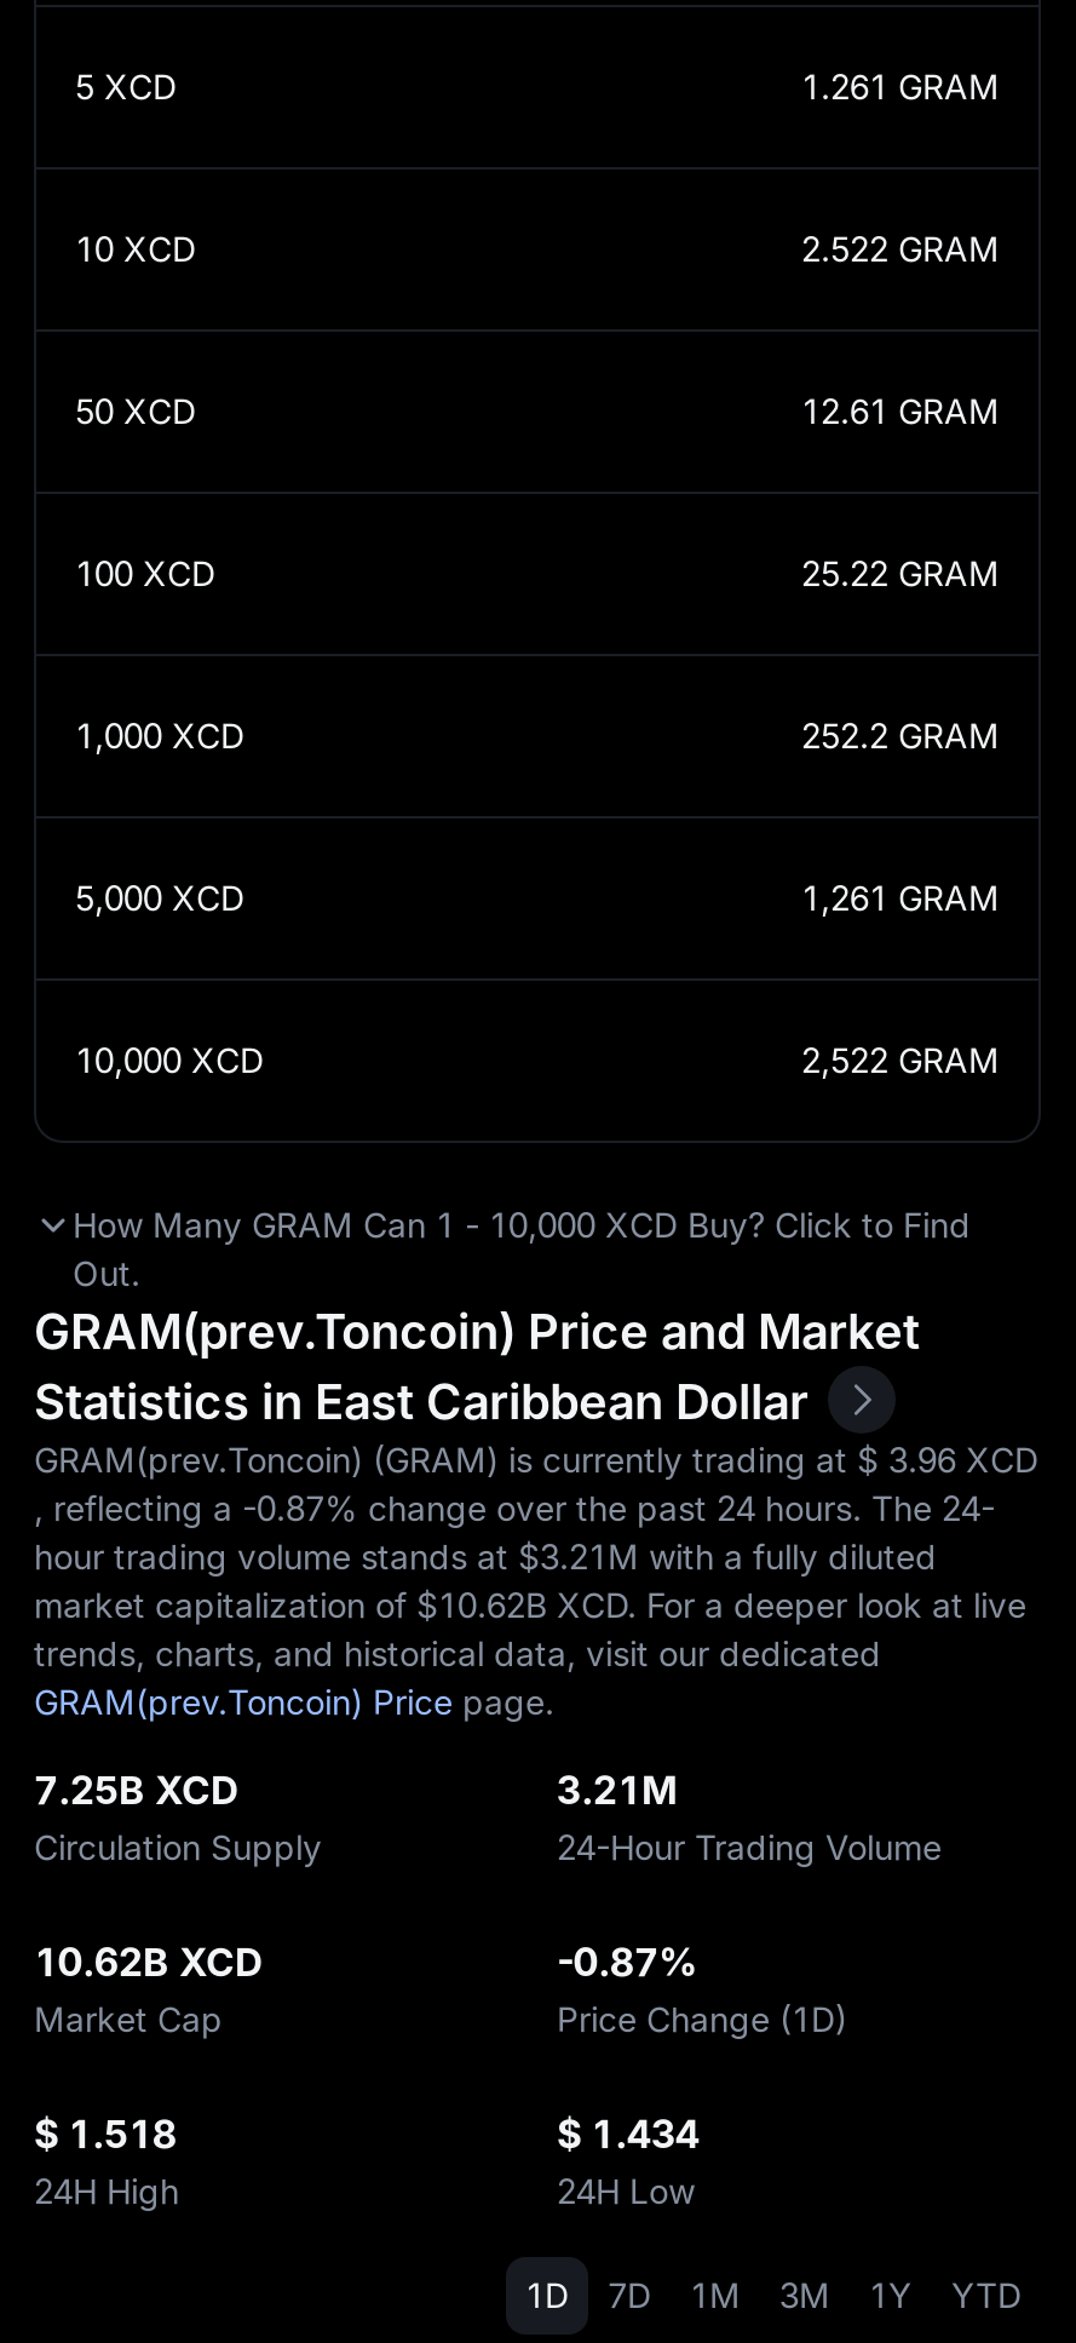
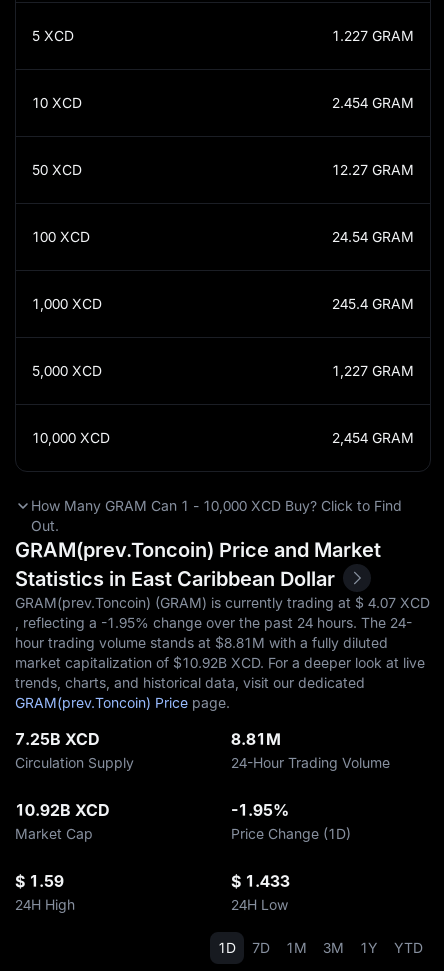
- 1.261 GRAM
+ 1.227 GRAM

- 2.522 GRAM
+ 2.454 GRAM

- 12.61 GRAM
+ 12.27 GRAM

- 25.22 GRAM
+ 24.54 GRAM

- 252.2 GRAM
+ 245.4 GRAM

- 1,261 GRAM
+ 1,227 GRAM

- 2,522 GRAM
+ 2,454 GRAM

- GRAM(prev.Toncoin) (GRAM) is currently trading at $ 3.96 XCD
+ GRAM(prev.Toncoin) (GRAM) is currently trading at $ 4.07 XCD

- , reflecting a -0.87% change over the past 24 hours. The 24-
+ , reflecting a -1.95% change over the past 24 hours. The 24-

- hour trading volume stands at $3.21M with a fully diluted
+ hour trading volume stands at $8.81M with a fully diluted

- market capitalization of $10.62B XCD. For a deeper look at live
+ market capitalization of $10.92B XCD. For a deeper look at live

- 3.21M
+ 8.81M

- 10.62B XCD
+ 10.92B XCD

- -0.87%
+ -1.95%

- $ 1.518
+ $ 1.59

- $ 1.434
+ $ 1.433
